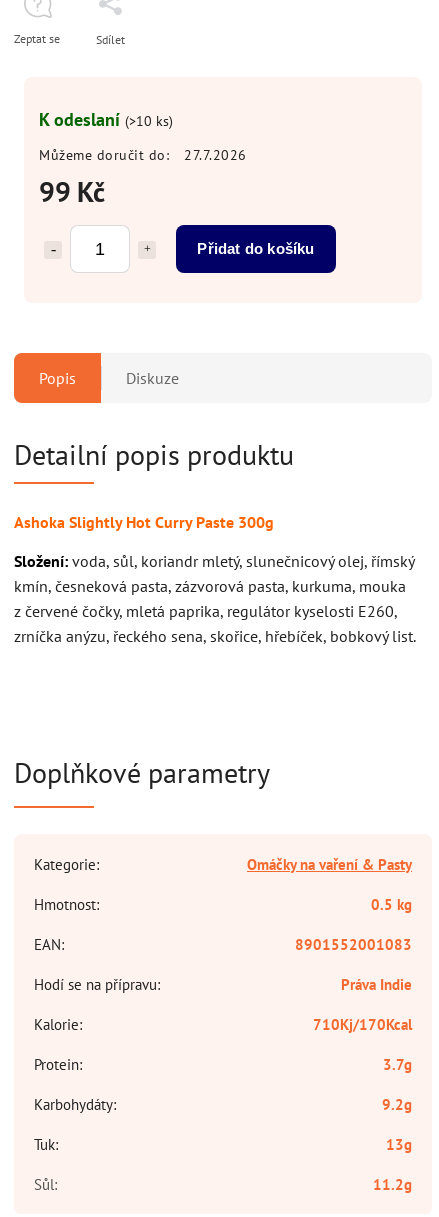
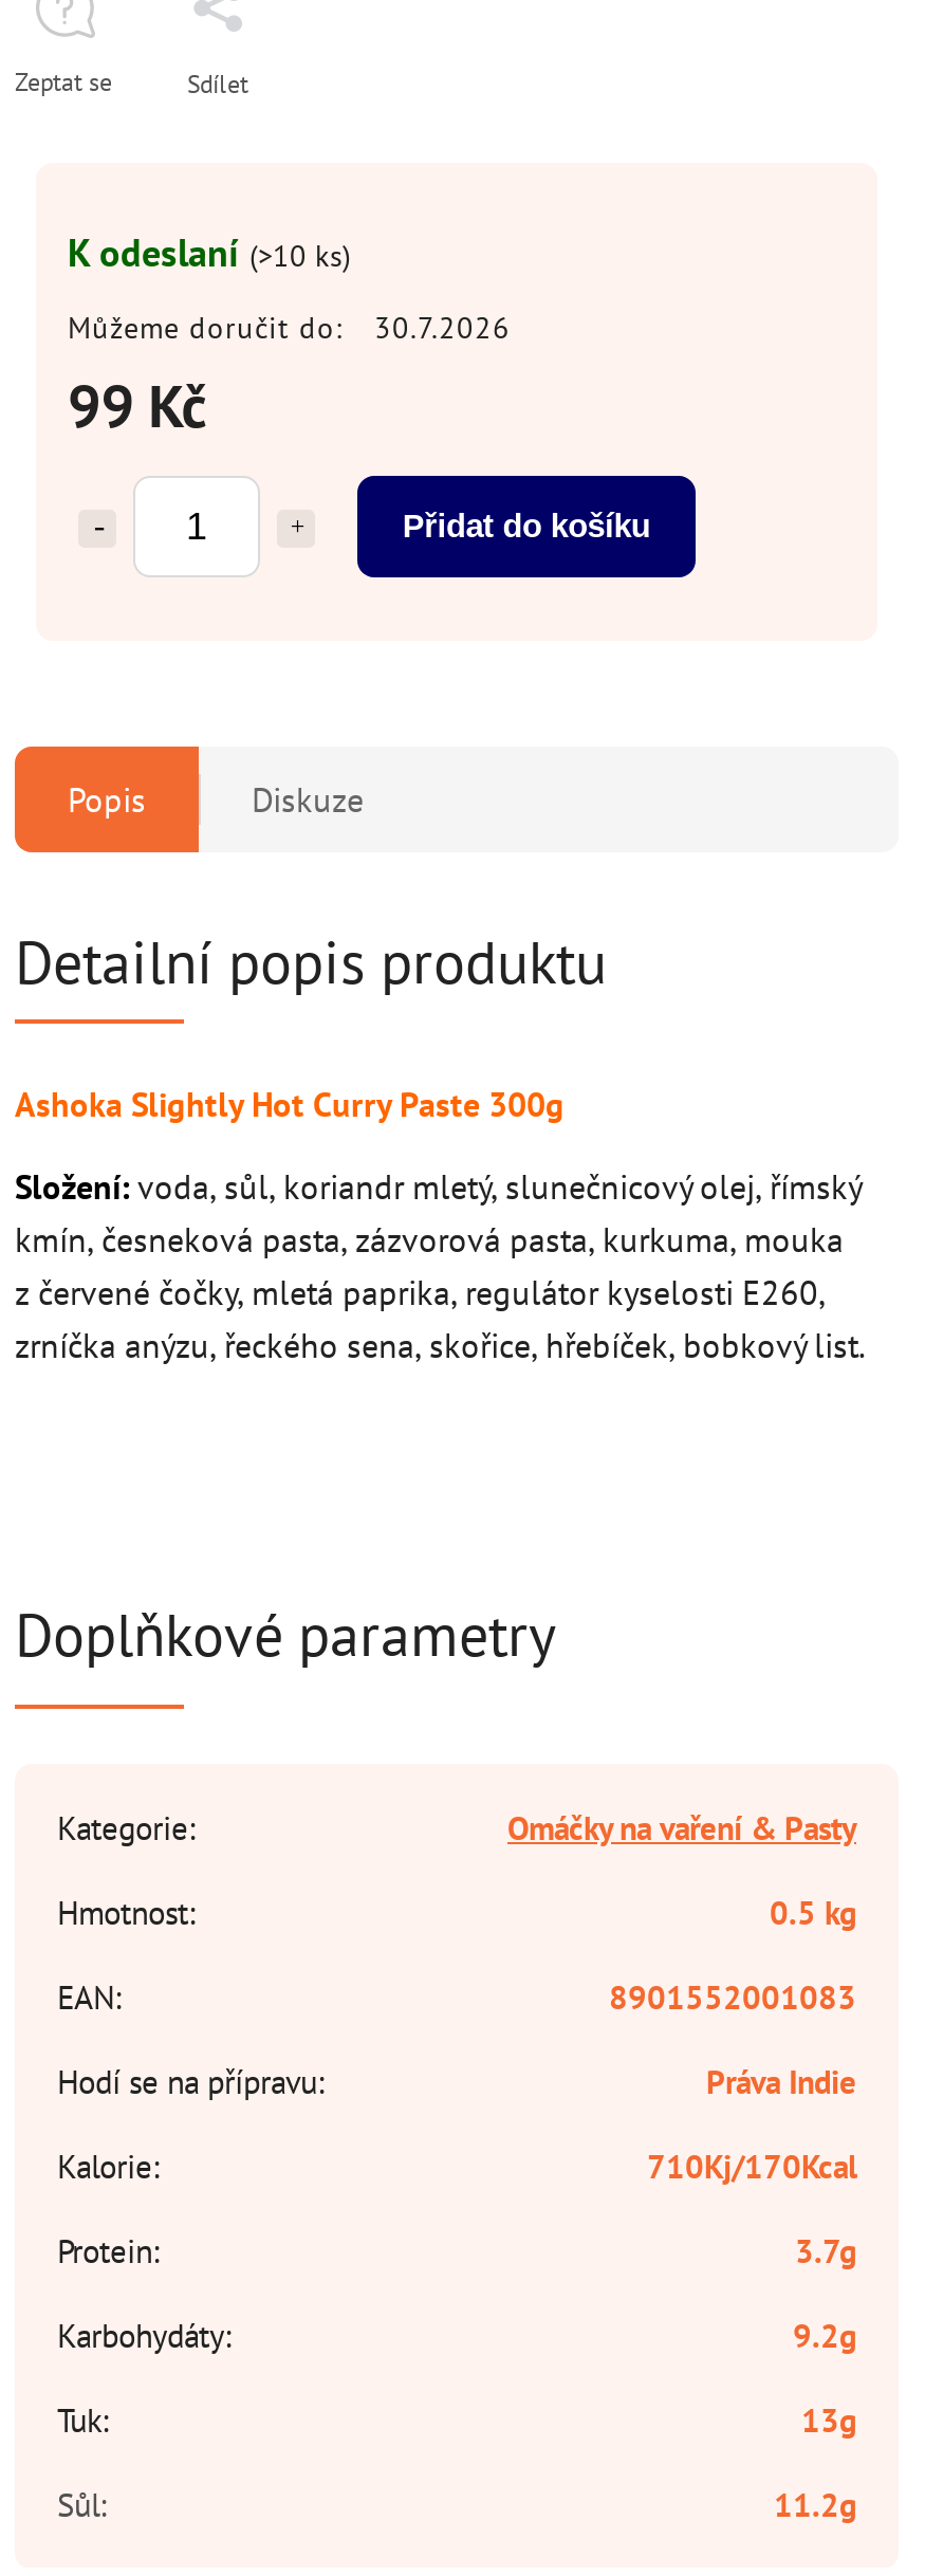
- Můžeme doručit do: 27.7.2026
+ Můžeme doručit do: 30.7.2026
